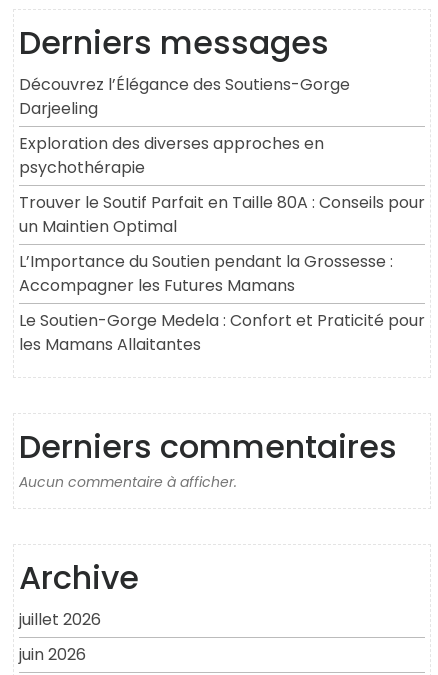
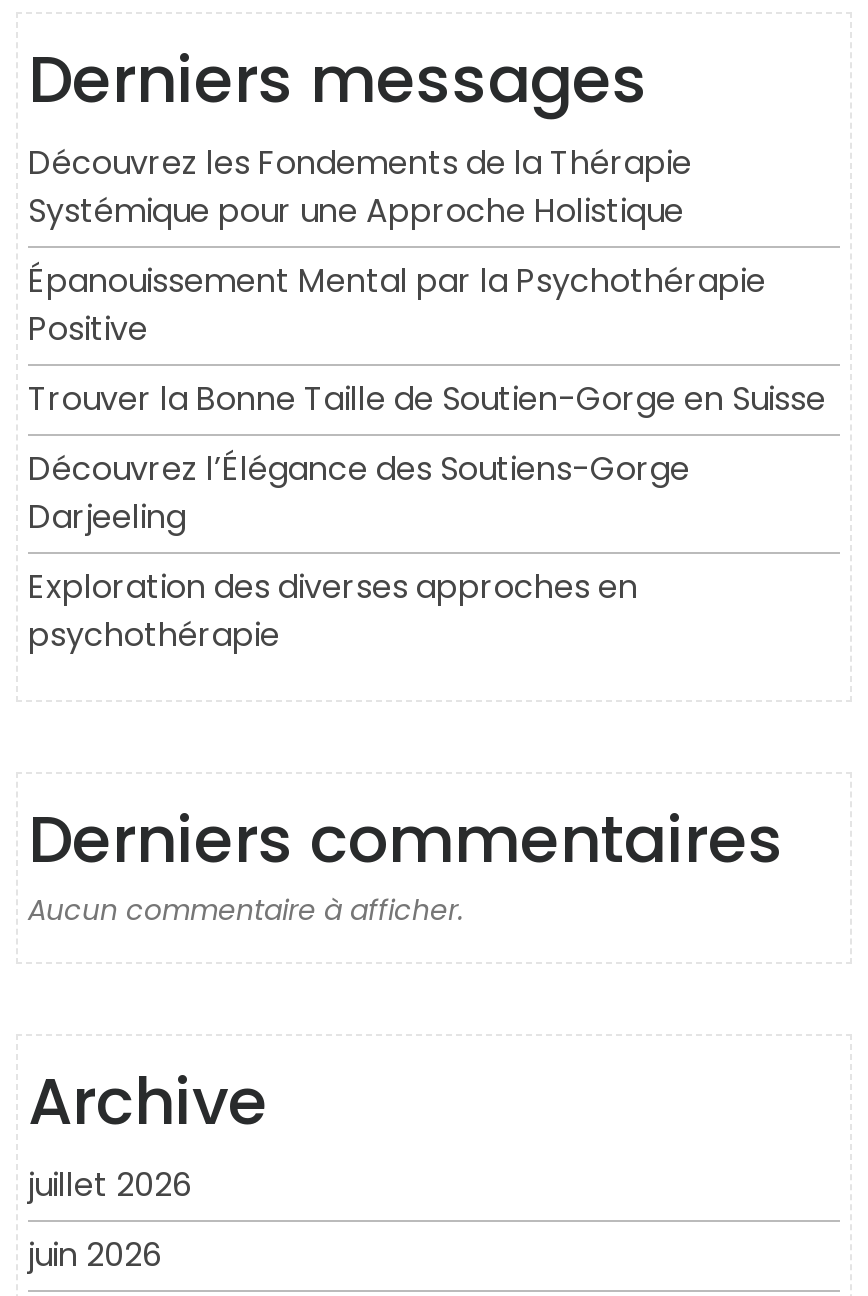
+ Découvrez les Fondements de la Thérapie
+ Systémique pour une Approche Holistique
+ Épanouissement Mental par la Psychothérapie
+ Positive
+ Trouver la Bonne Taille de Soutien-Gorge en Suisse

moved down: Découvrez l’Élégance des Soutiens-Gorge | Darjeeling | Exploration des diverses approches en | psychothérapie

- Trouver le Soutif Parfait en Taille 80A : Conseils pour
- un Maintien Optimal
- L’Importance du Soutien pendant la Grossesse :
- Accompagner les Futures Mamans
- Le Soutien-Gorge Medela : Confort et Praticité pour
- les Mamans Allaitantes
